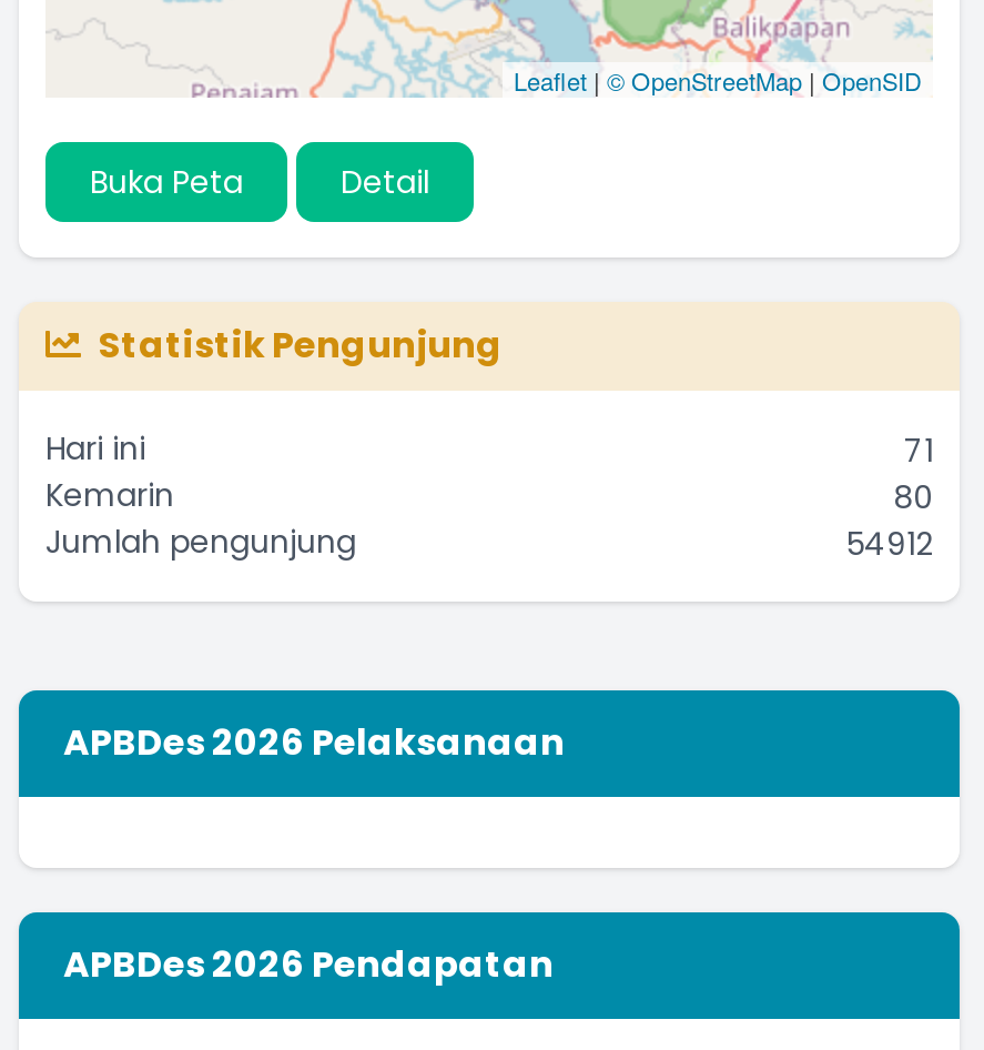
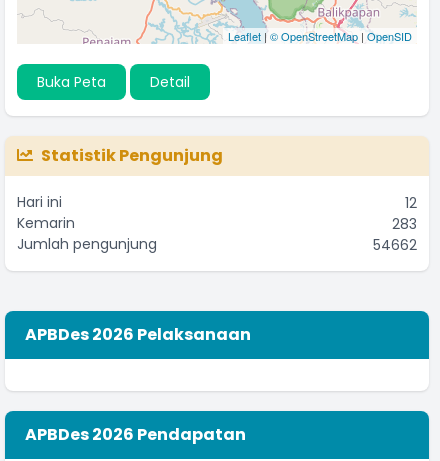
- 71
+ 12

- 80
+ 283

- 54912
+ 54662
